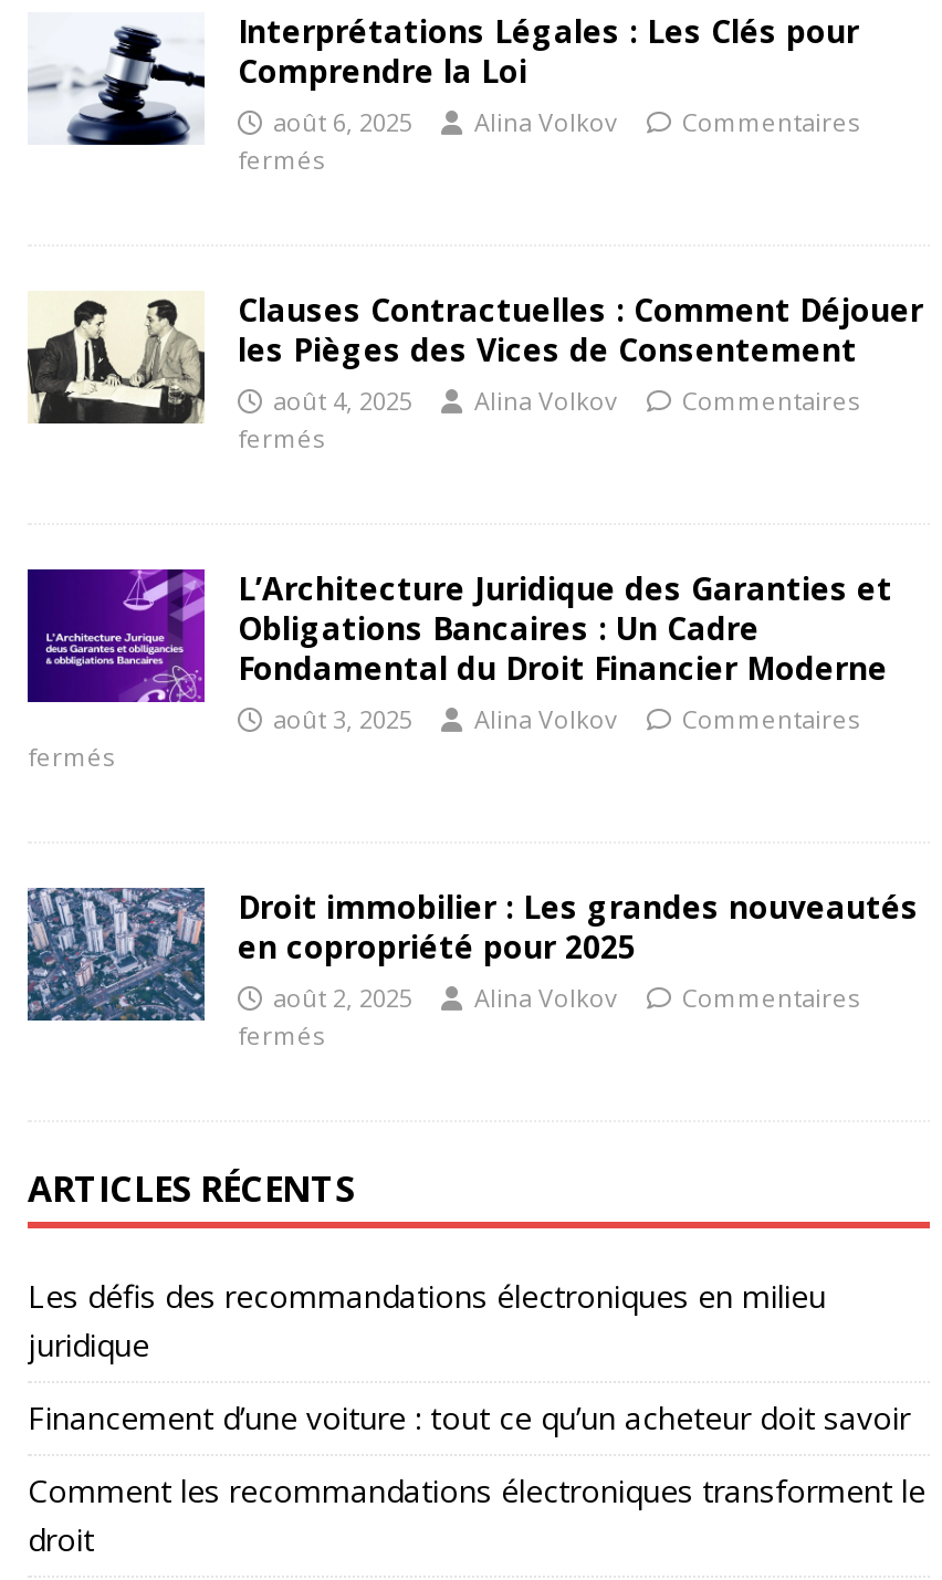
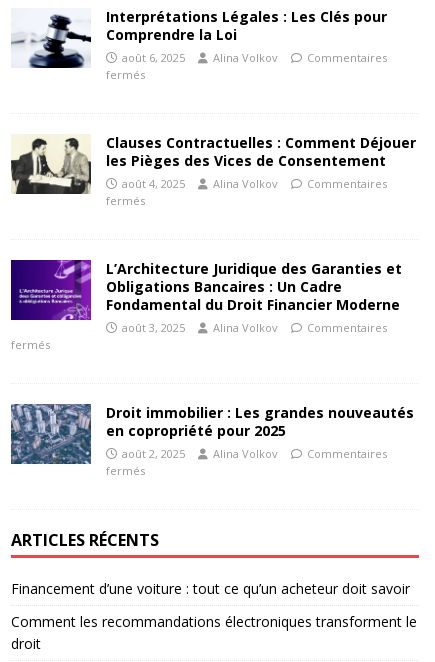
- Les défis des recommandations électroniques en milieu
- juridique
